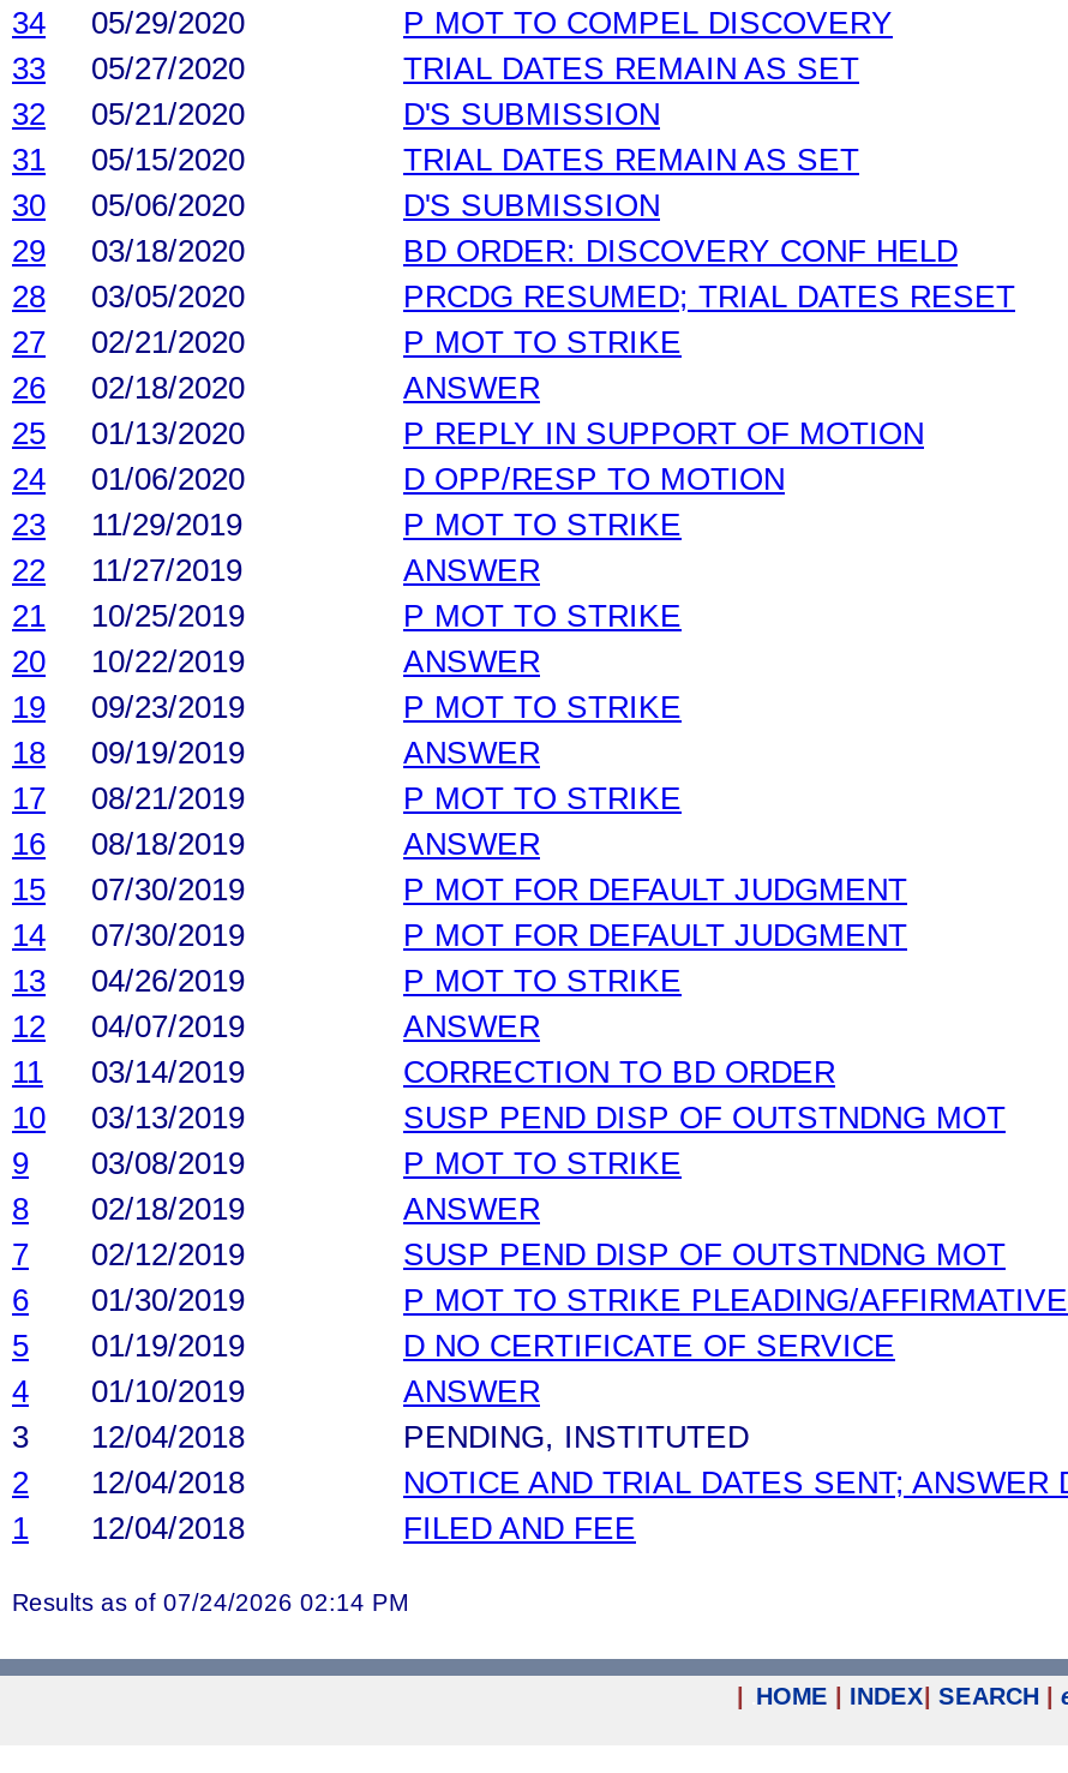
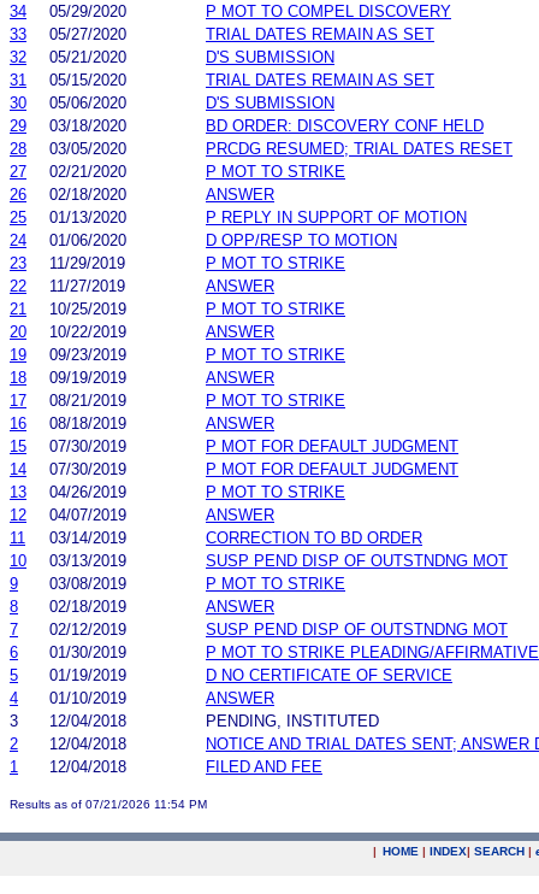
- Results as of 07/24/2026 02:14 PM
+ Results as of 07/21/2026 11:54 PM
